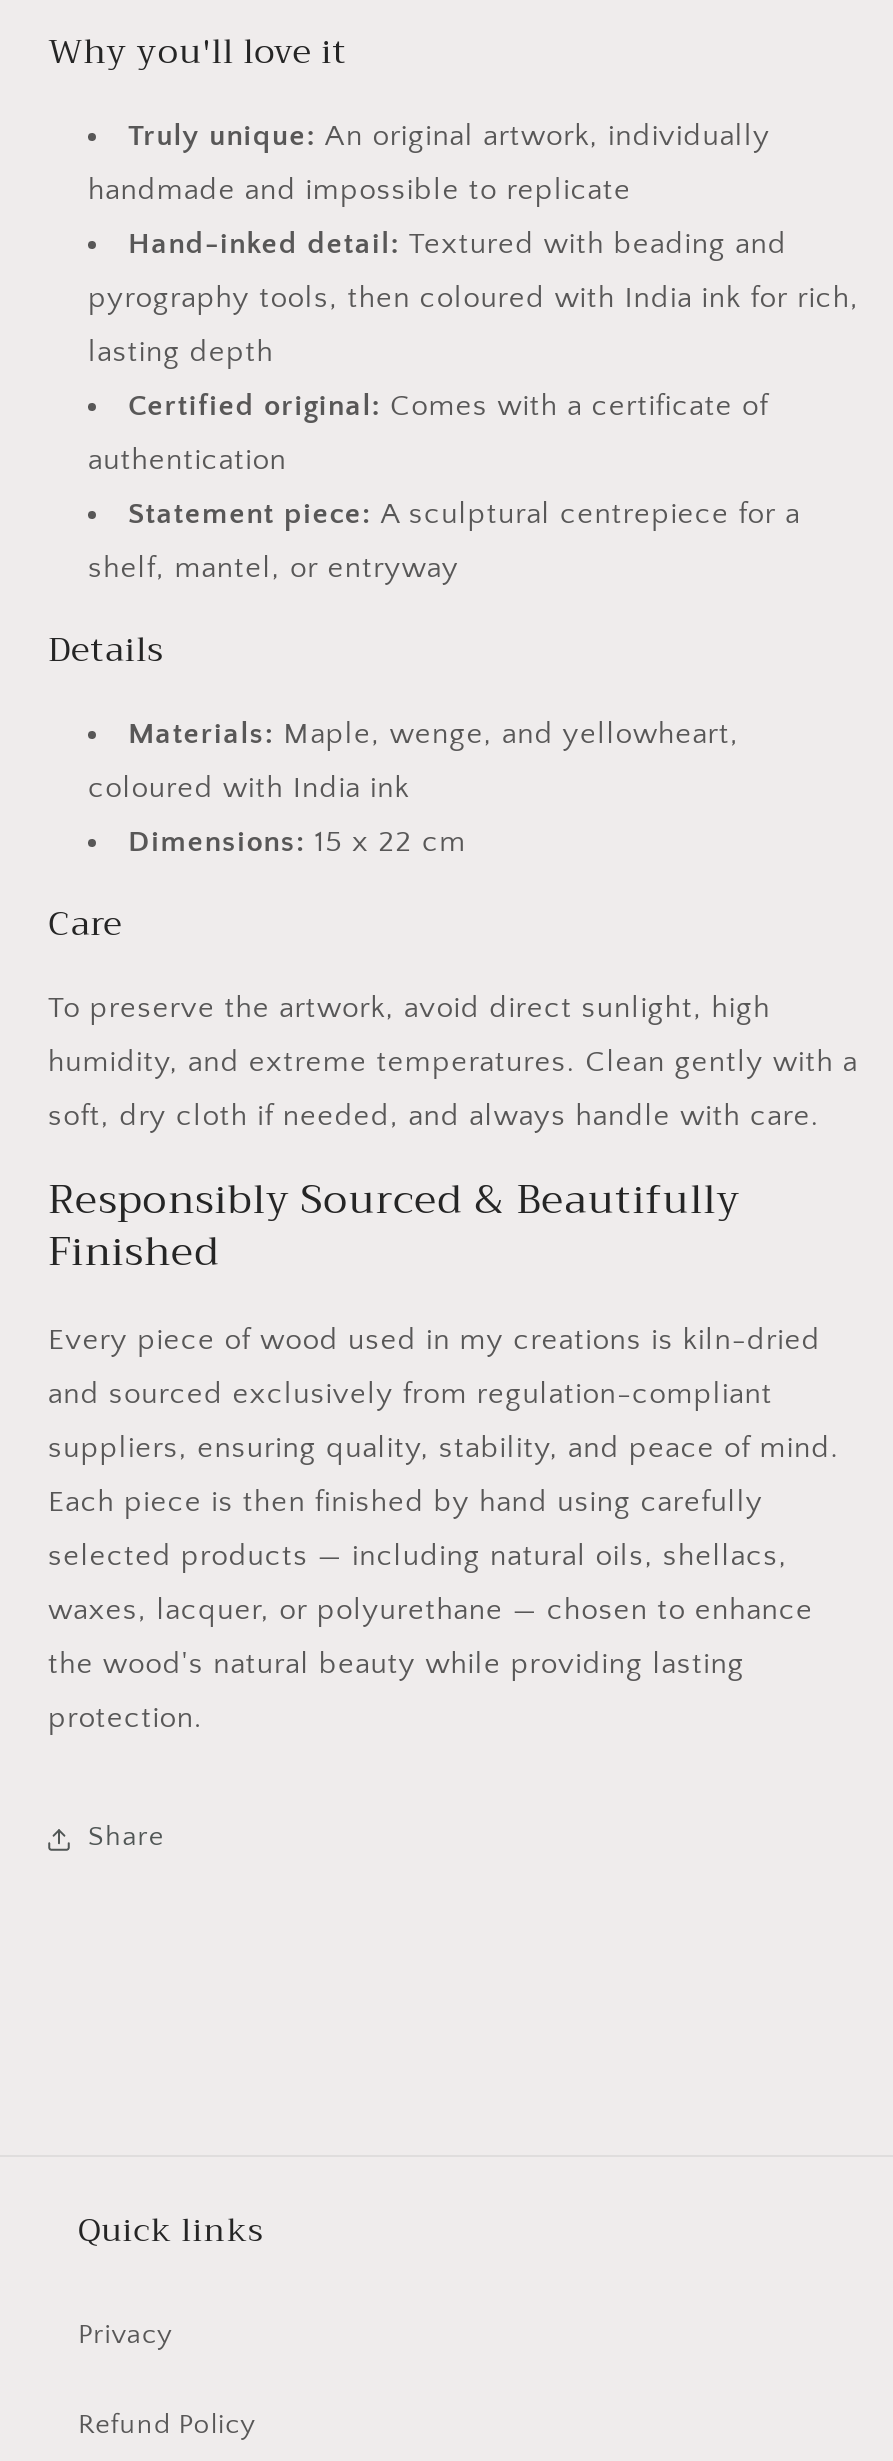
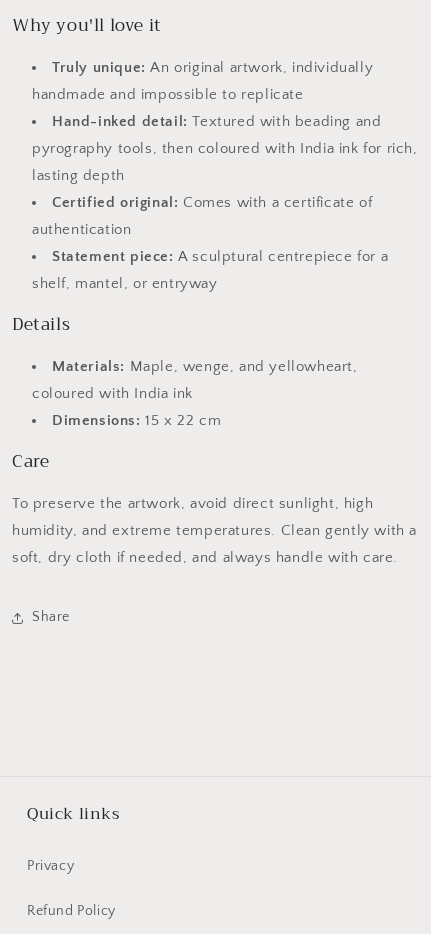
- Responsibly Sourced & Beautifully
- Finished
- Every piece of wood used in my creations is kiln-dried
- and sourced exclusively from regulation-compliant
- suppliers, ensuring quality, stability, and peace of mind.
- Each piece is then finished by hand using carefully
- selected products — including natural oils, shellacs,
- waxes, lacquer, or polyurethane — chosen to enhance
- the wood's natural beauty while providing lasting
- protection.
